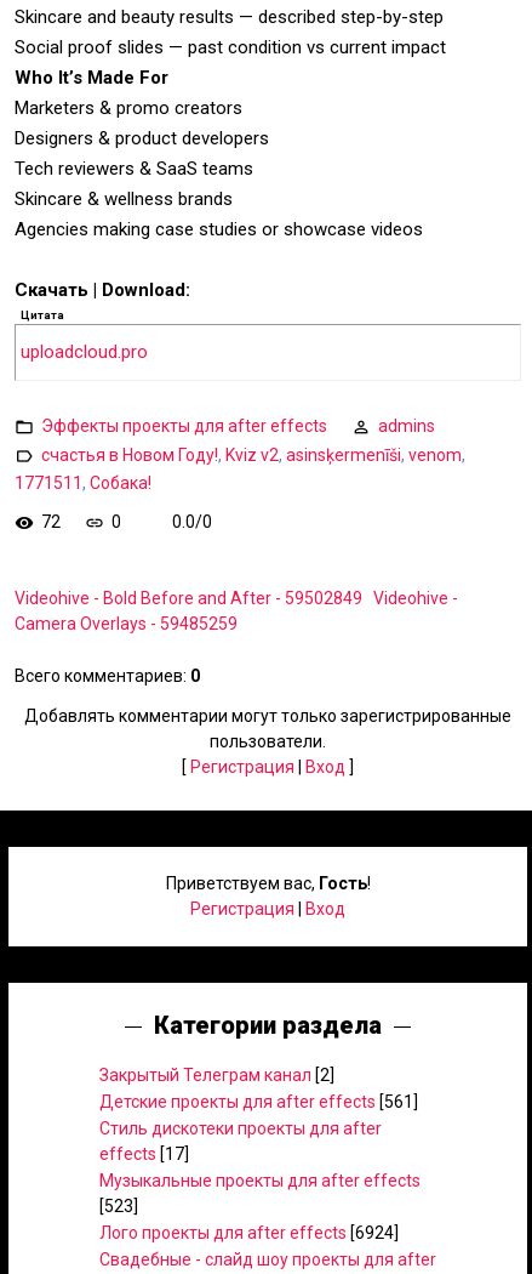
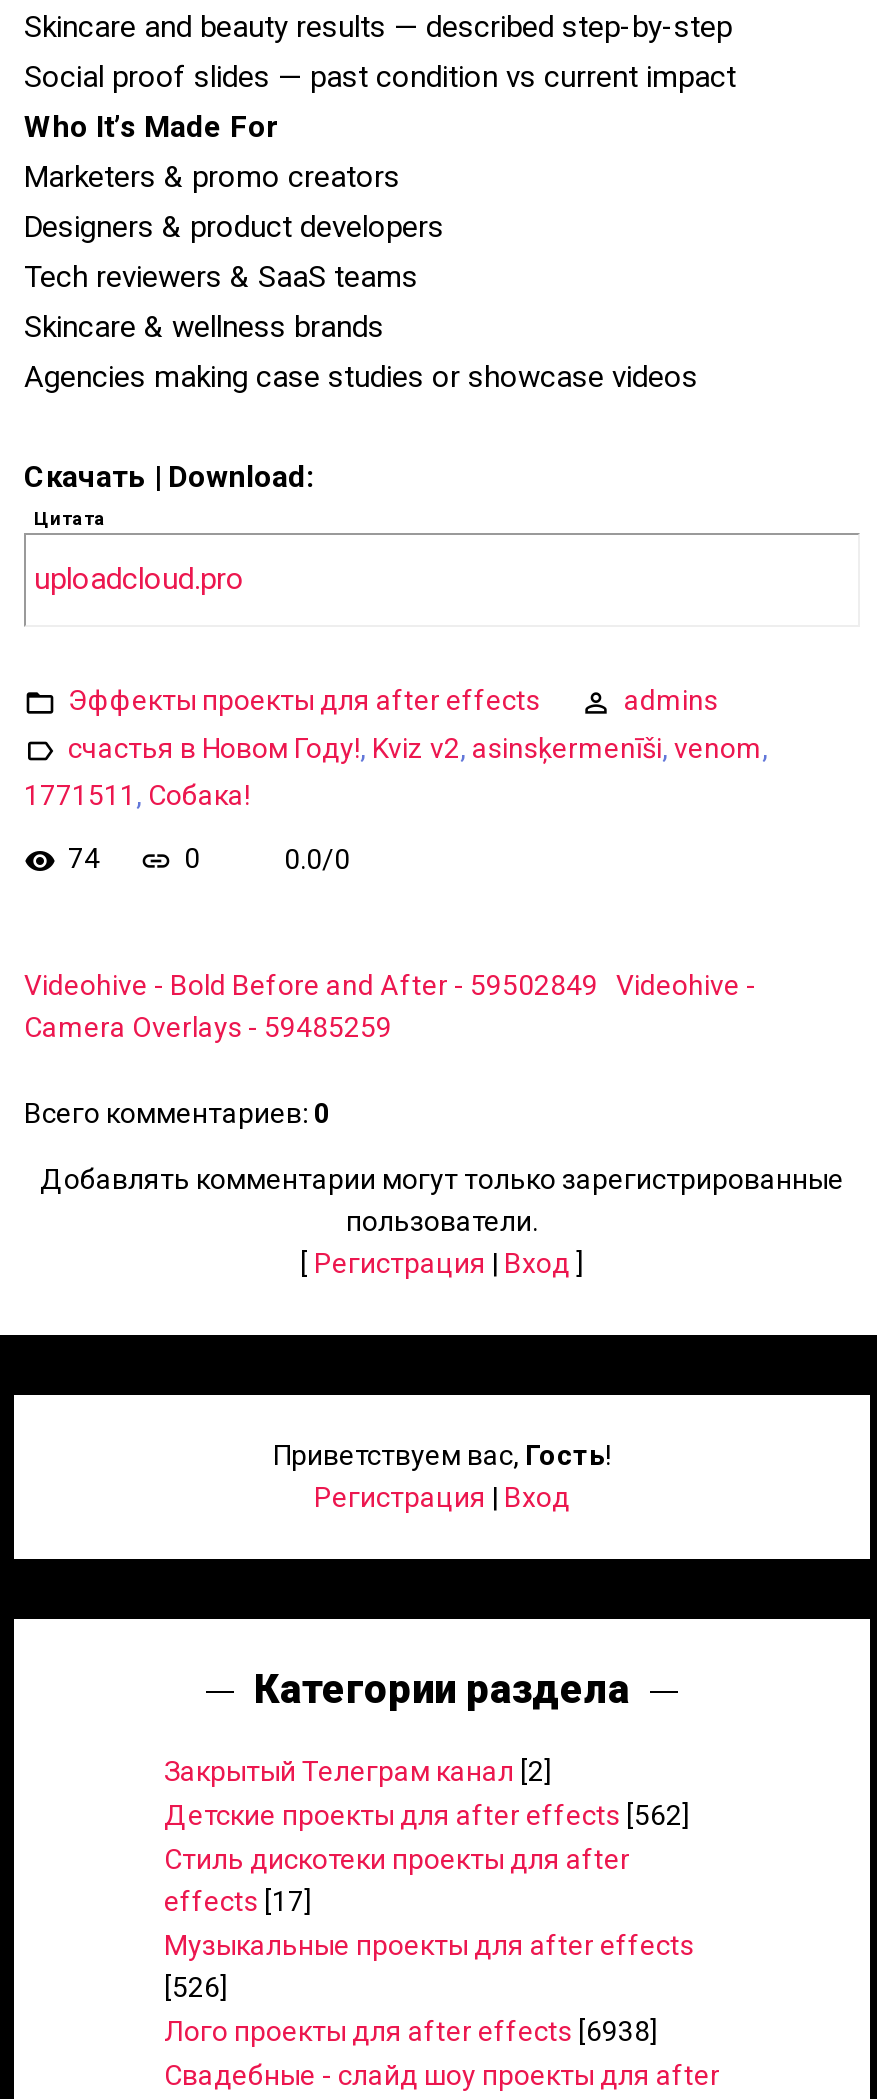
- 72
+ 74

- Детские проекты для after effects [561]
+ Детские проекты для after effects [562]

- [523]
+ [526]

- Лого проекты для after effects [6924]
+ Лого проекты для after effects [6938]
